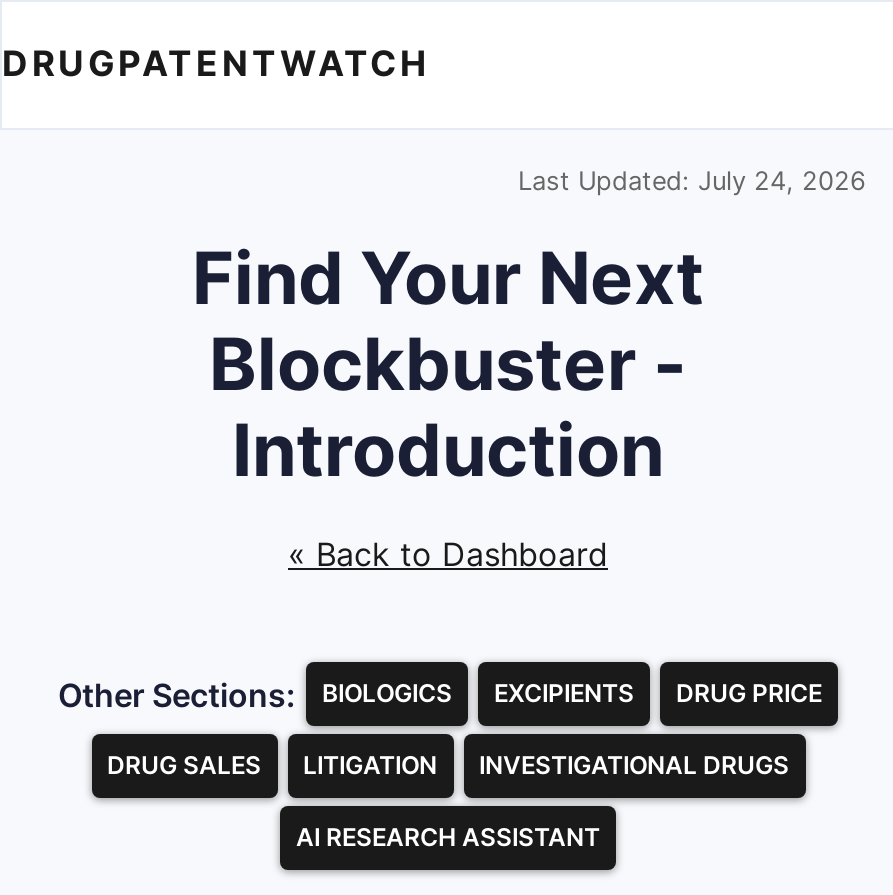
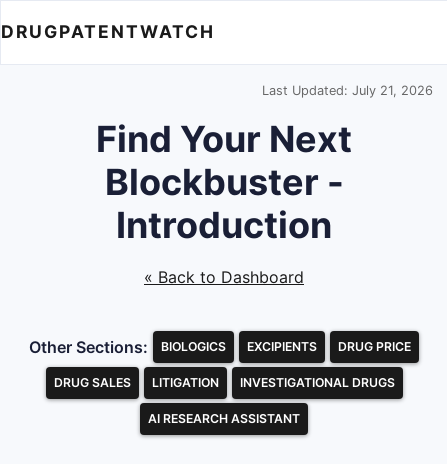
- Last Updated: July 24, 2026
+ Last Updated: July 21, 2026
